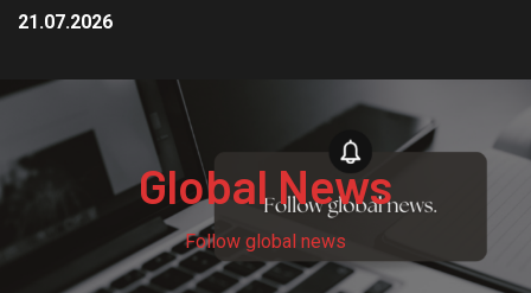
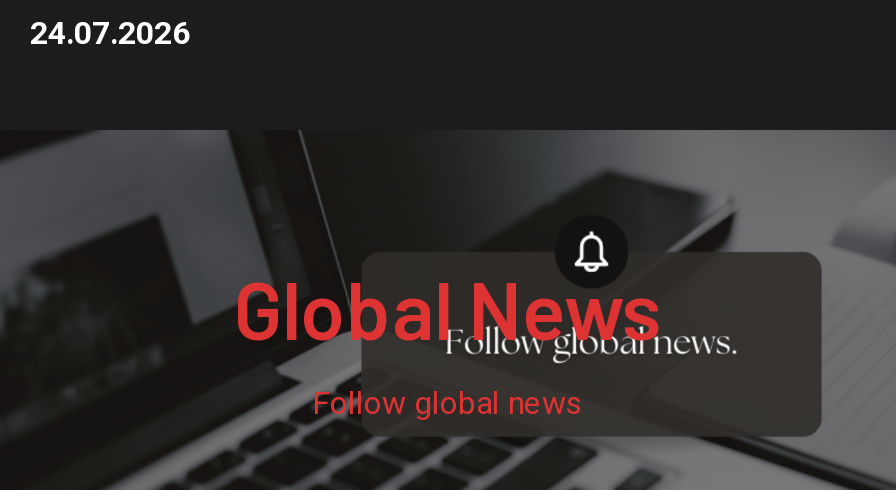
- 21.07.2026
+ 24.07.2026
